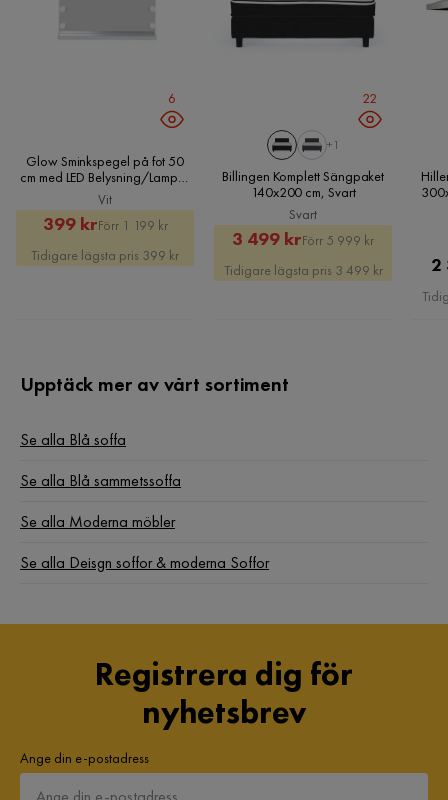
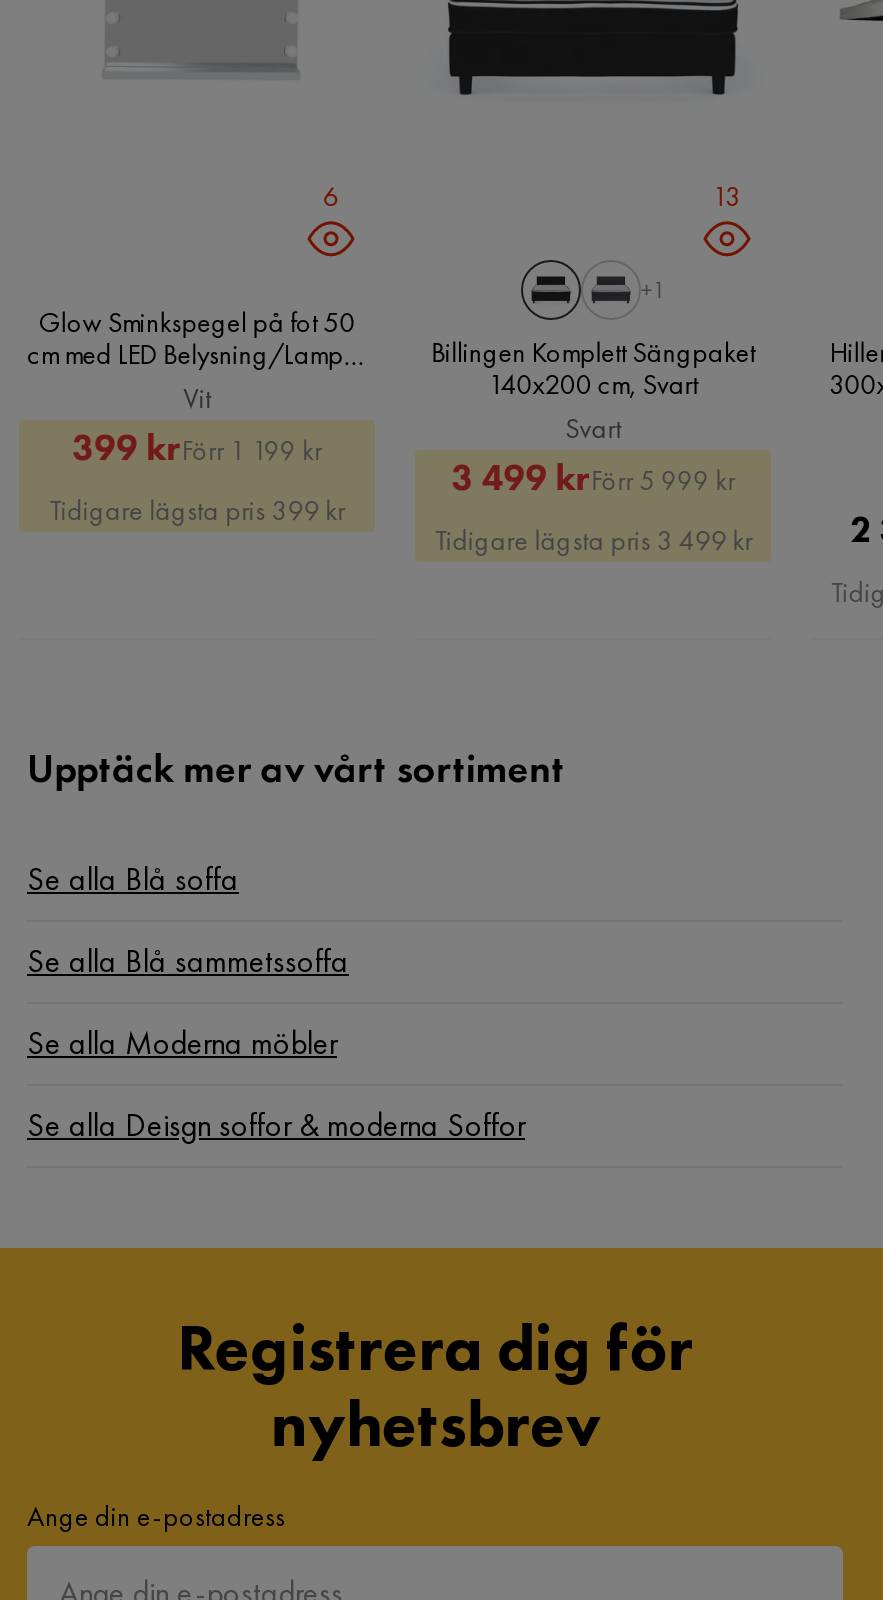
- 22
+ 13
